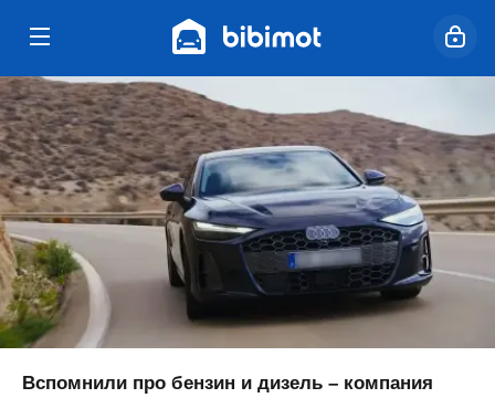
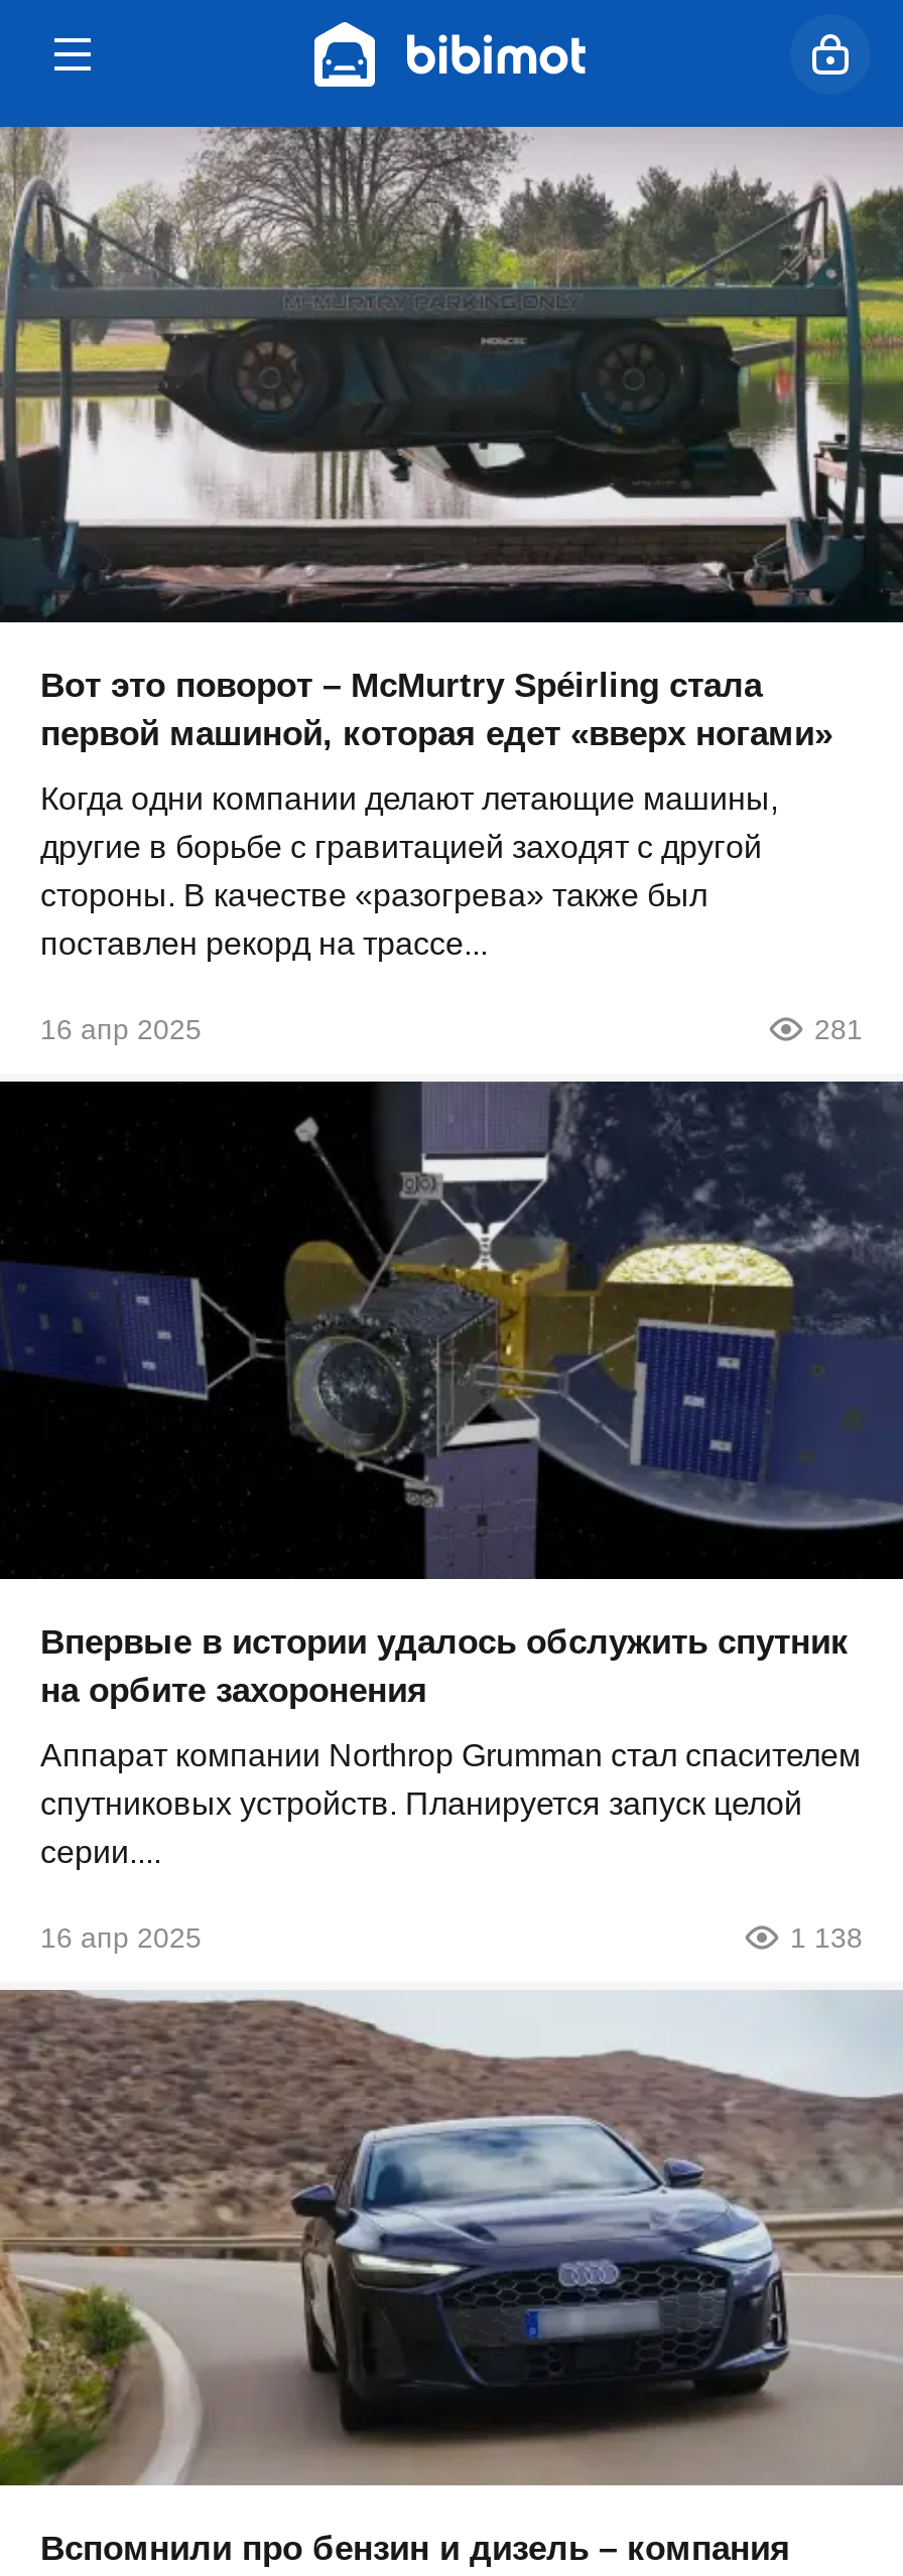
+ [image]
+ Вот это поворот – McMurtry Spéirling стала
+ первой машиной, которая едет «вверх ногами»
+ Когда одни компании делают летающие машины,
+ другие в борьбе с гравитацией заходят с другой
+ стороны. В качестве «разогрева» также был
+ поставлен рекорд на трассе...
+ 16 апр 2025
+ 281

+ [image]
+ Впервые в истории удалось обслужить спутник
+ на орбите захоронения
+ Аппарат компании Northrop Grumman стал спасителем
+ спутниковых устройств. Планируется запуск целой
+ серии....
+ 16 апр 2025
+ 1 138
